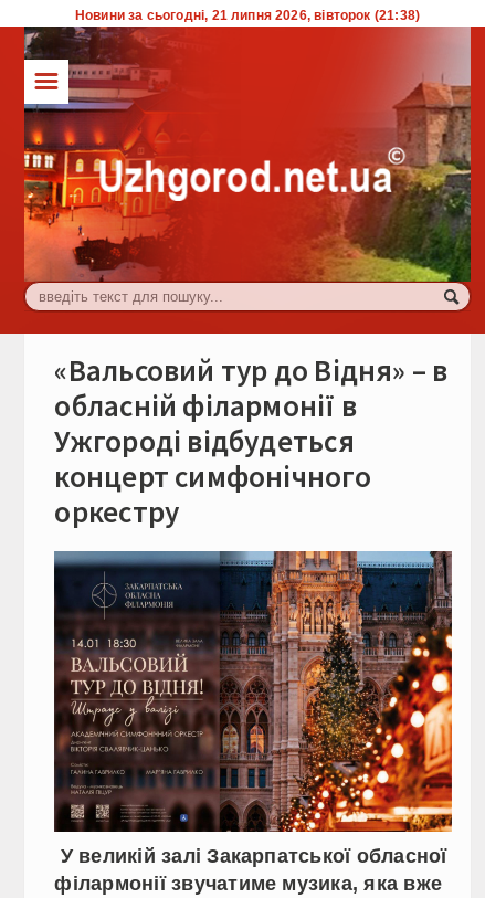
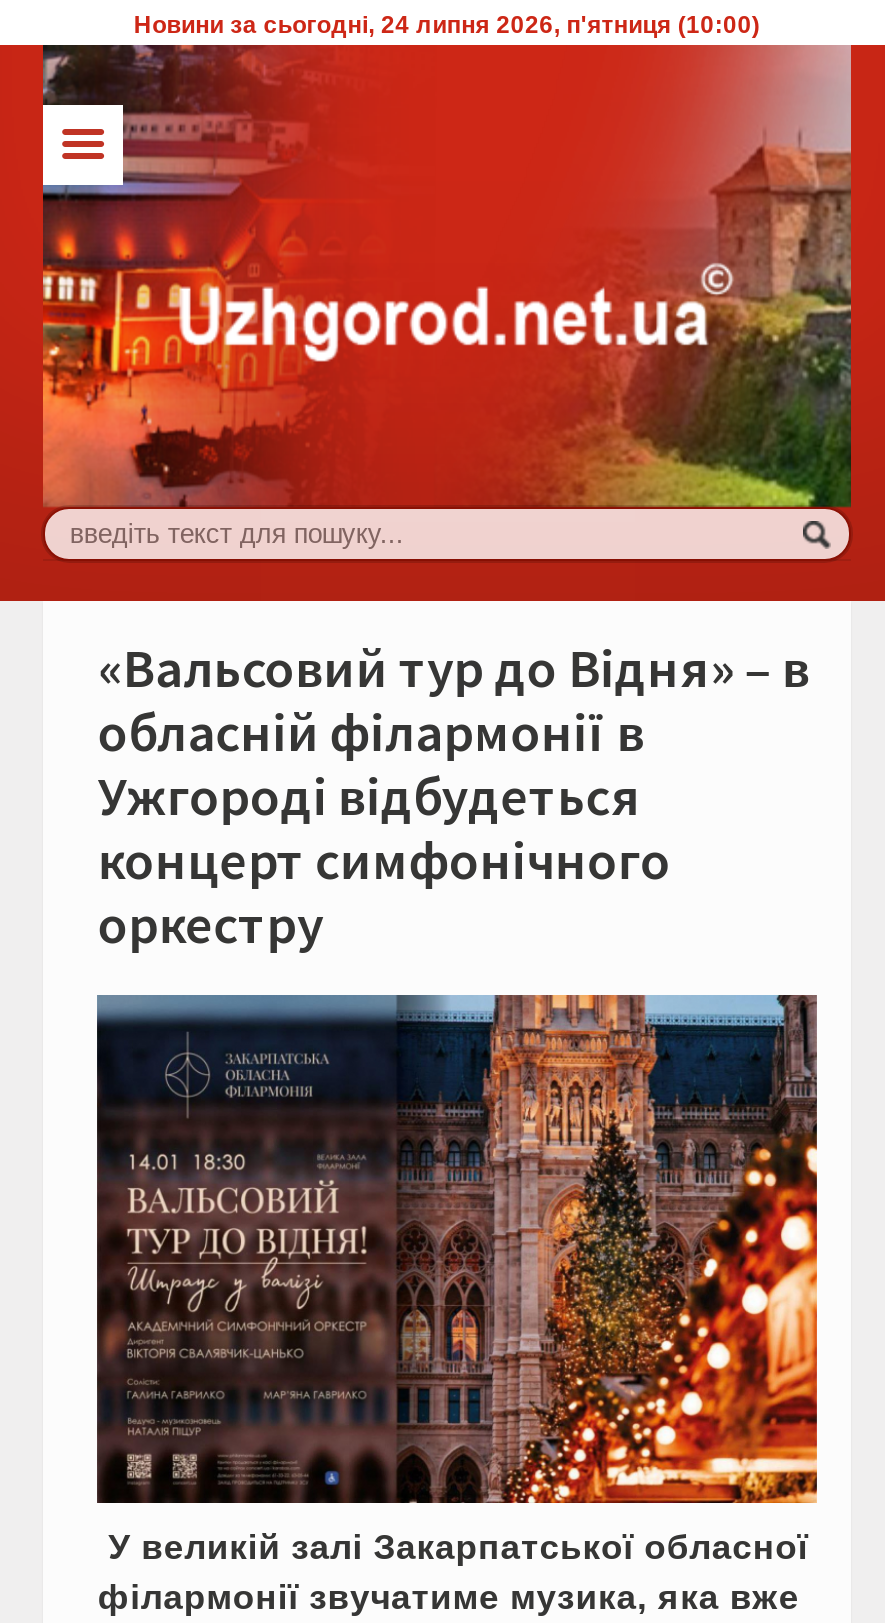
- Новини за сьогодні, 21 липня 2026, вівторок (21:38)
+ Новини за сьогодні, 24 липня 2026, п'ятниця (10:00)
